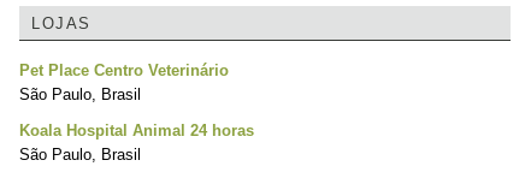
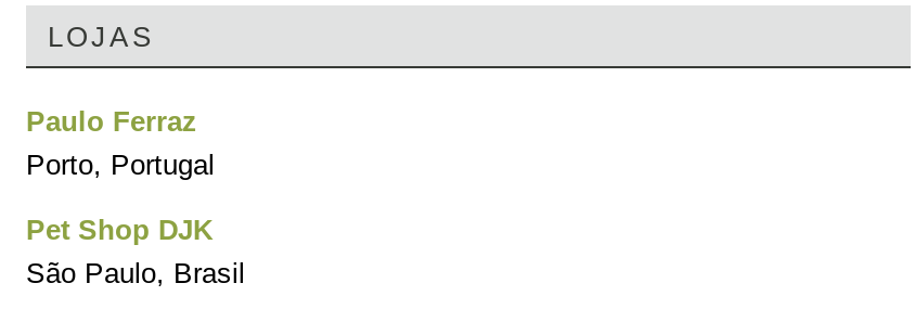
- Pet Place Centro Veterinário
- São Paulo, Brasil
+ Paulo Ferraz
+ Porto, Portugal

- Koala Hospital Animal 24 horas
+ Pet Shop DJK
